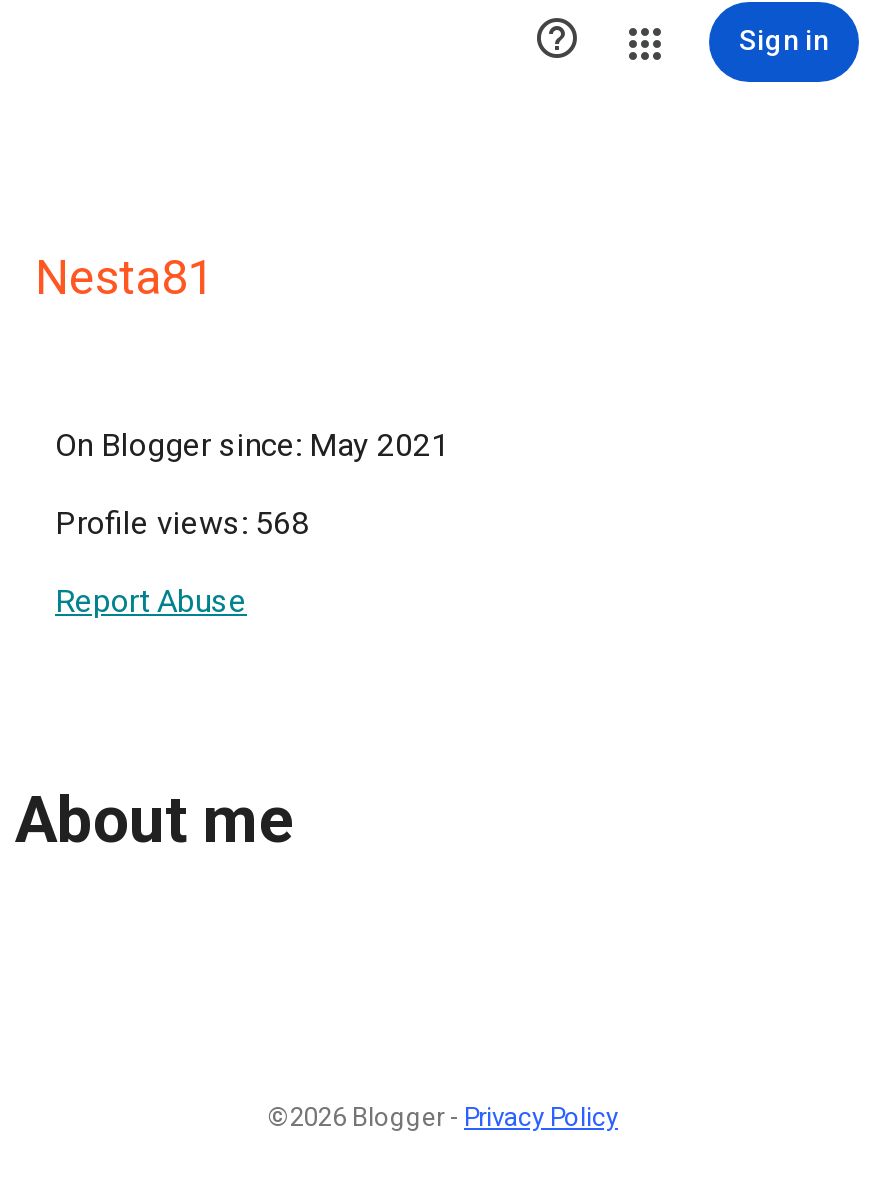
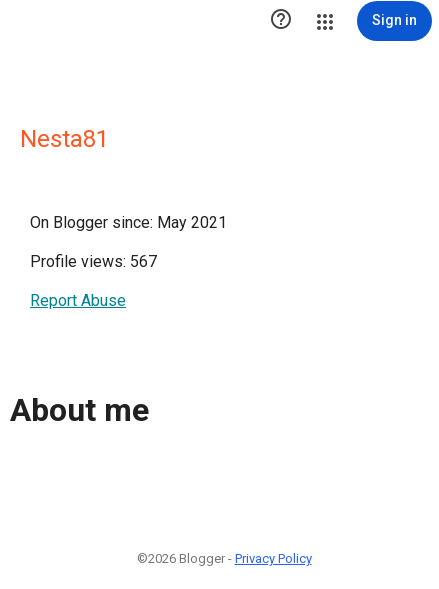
- Profile views: 568
+ Profile views: 567
